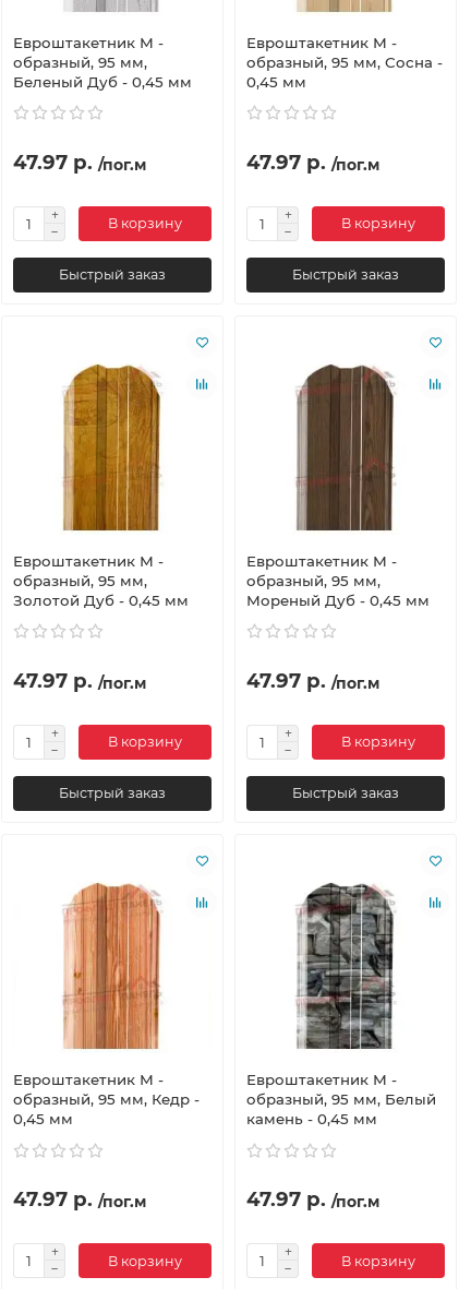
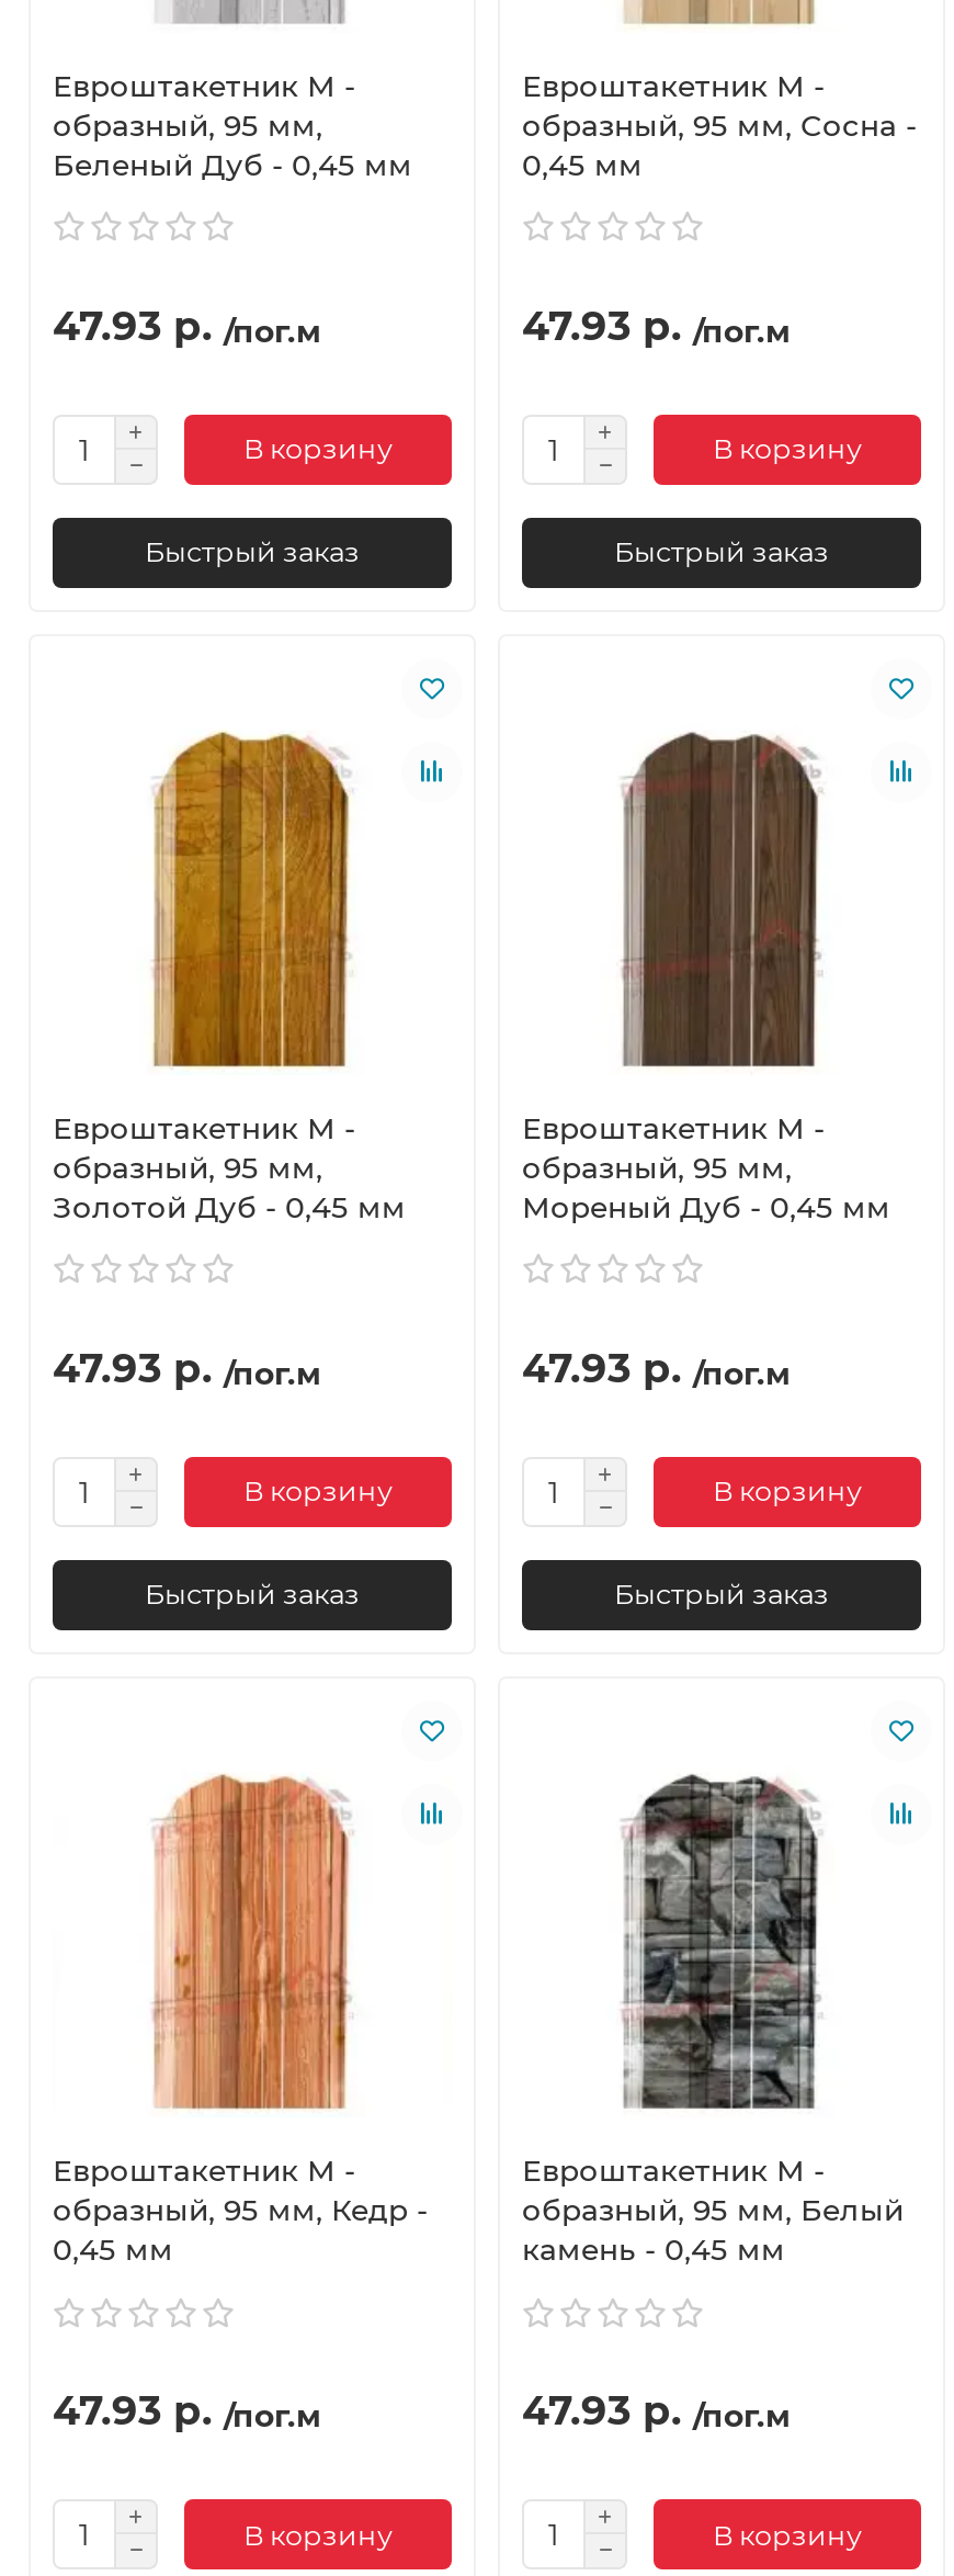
- 47.97 р. /пог.м
+ 47.93 р. /пог.м

- 47.97 р. /пог.м
+ 47.93 р. /пог.м

- 47.97 р. /пог.м
+ 47.93 р. /пог.м

- 47.97 р. /пог.м
+ 47.93 р. /пог.м

- 47.97 р. /пог.м
+ 47.93 р. /пог.м

- 47.97 р. /пог.м
+ 47.93 р. /пог.м
